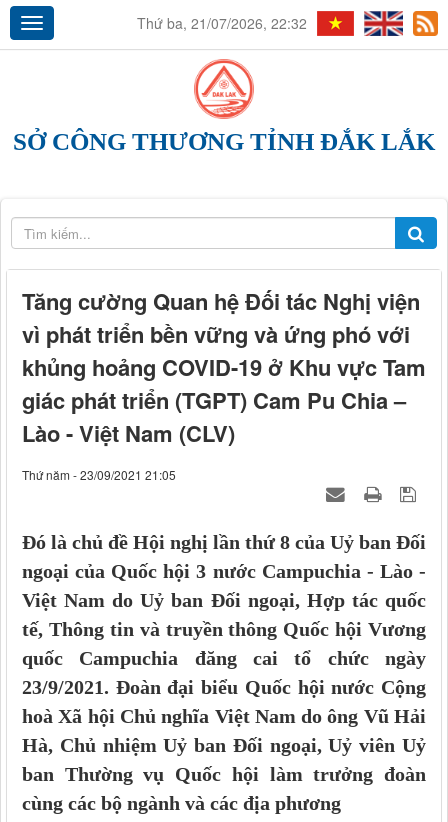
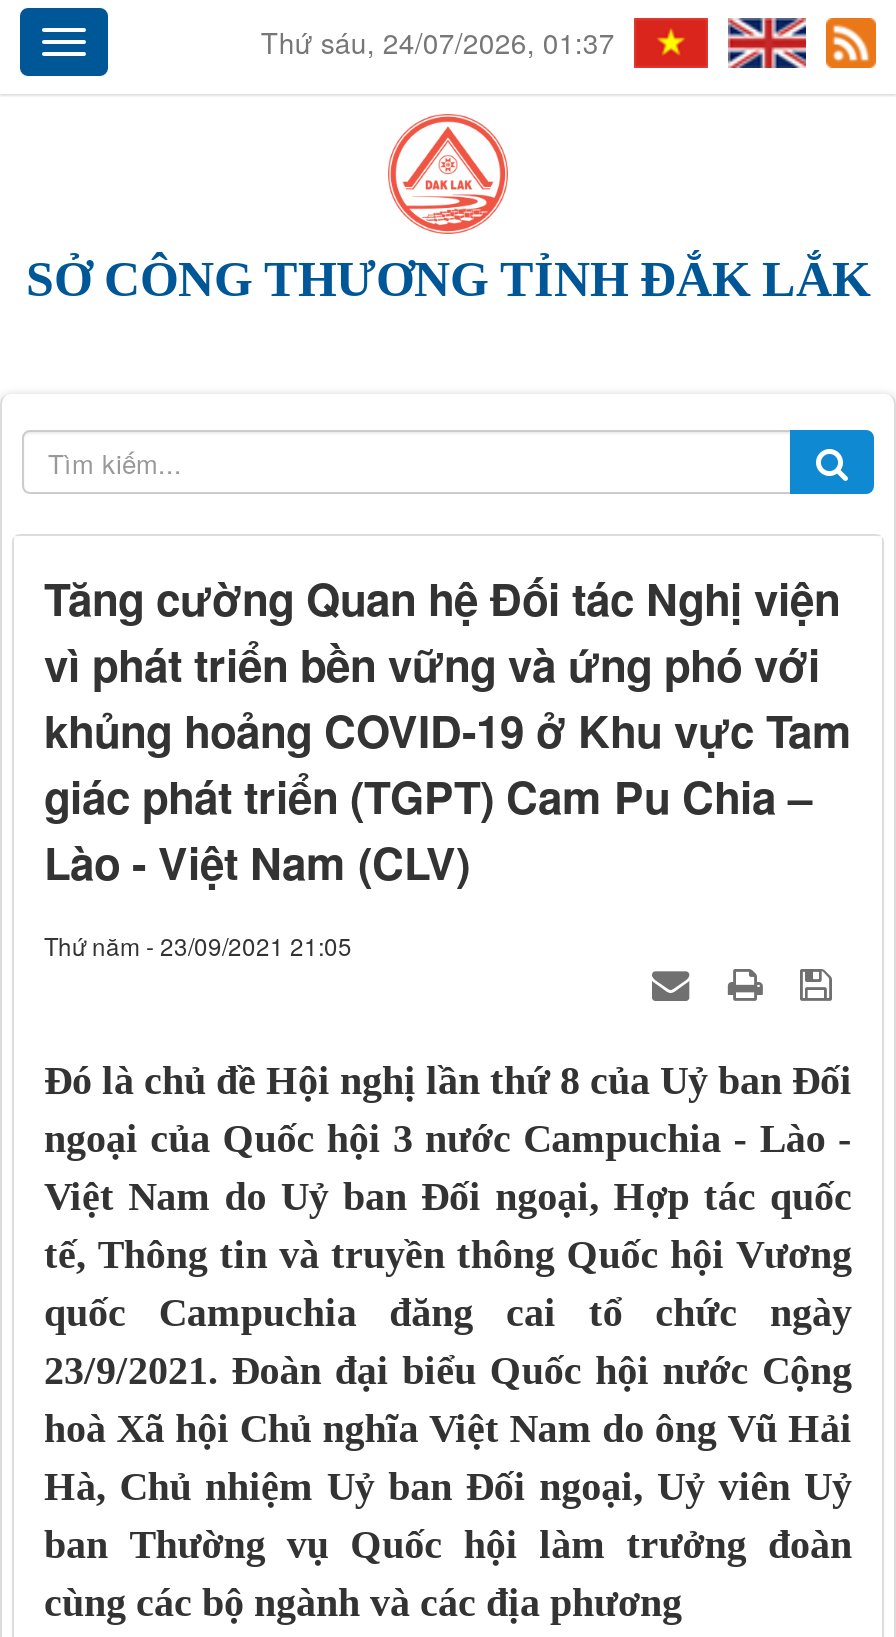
- Thứ ba, 21/07/2026, 22:32
+ Thứ sáu, 24/07/2026, 01:37
